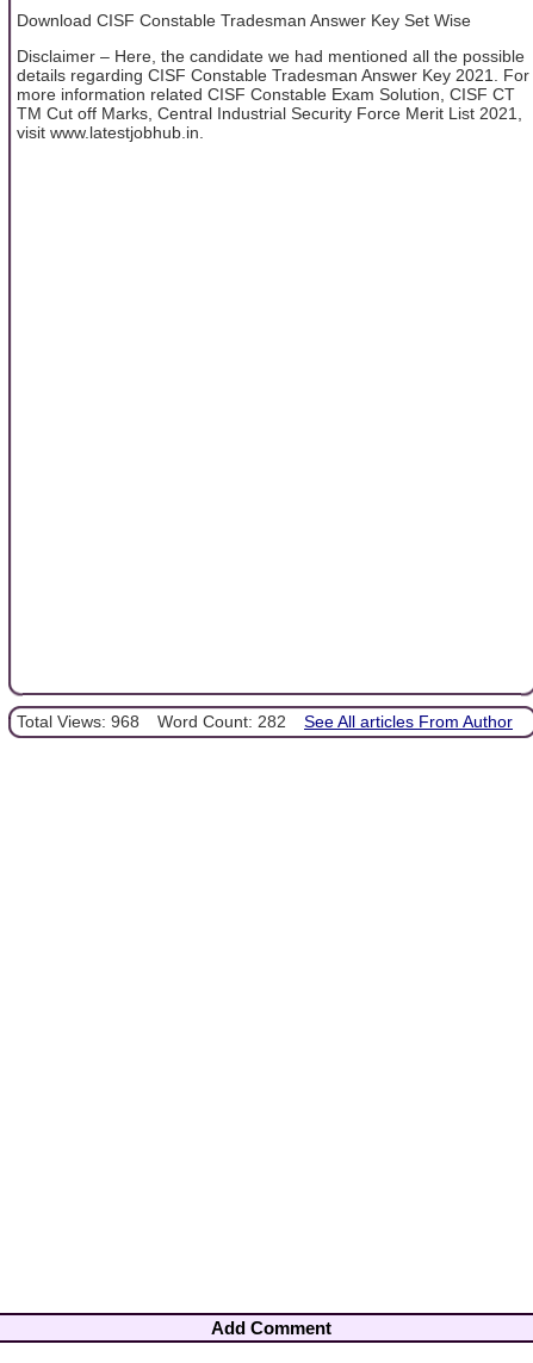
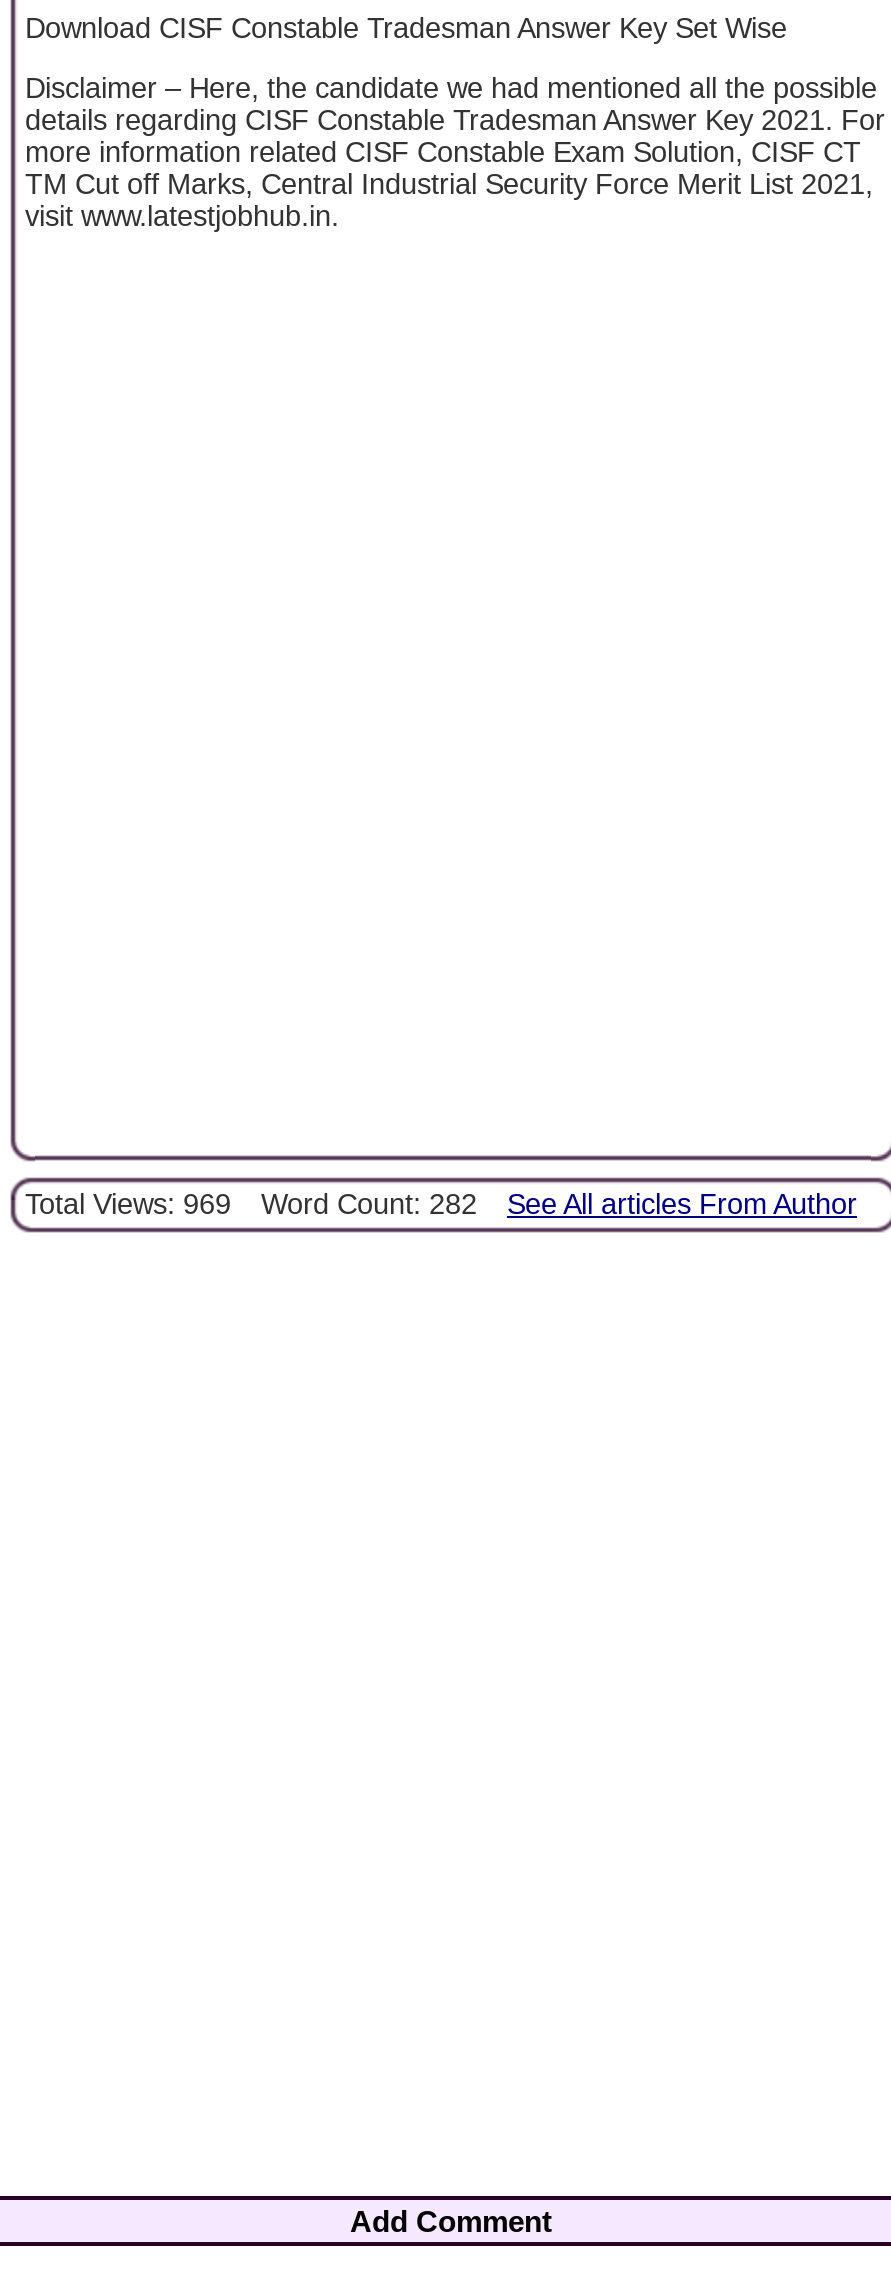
- Total Views: 968 Word Count: 282 See All articles From Author
+ Total Views: 969 Word Count: 282 See All articles From Author
